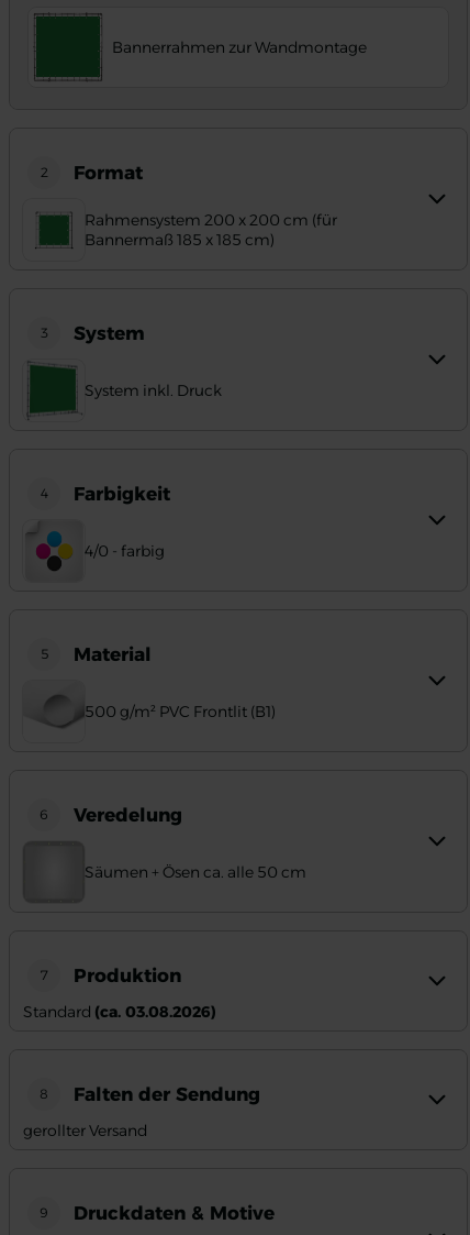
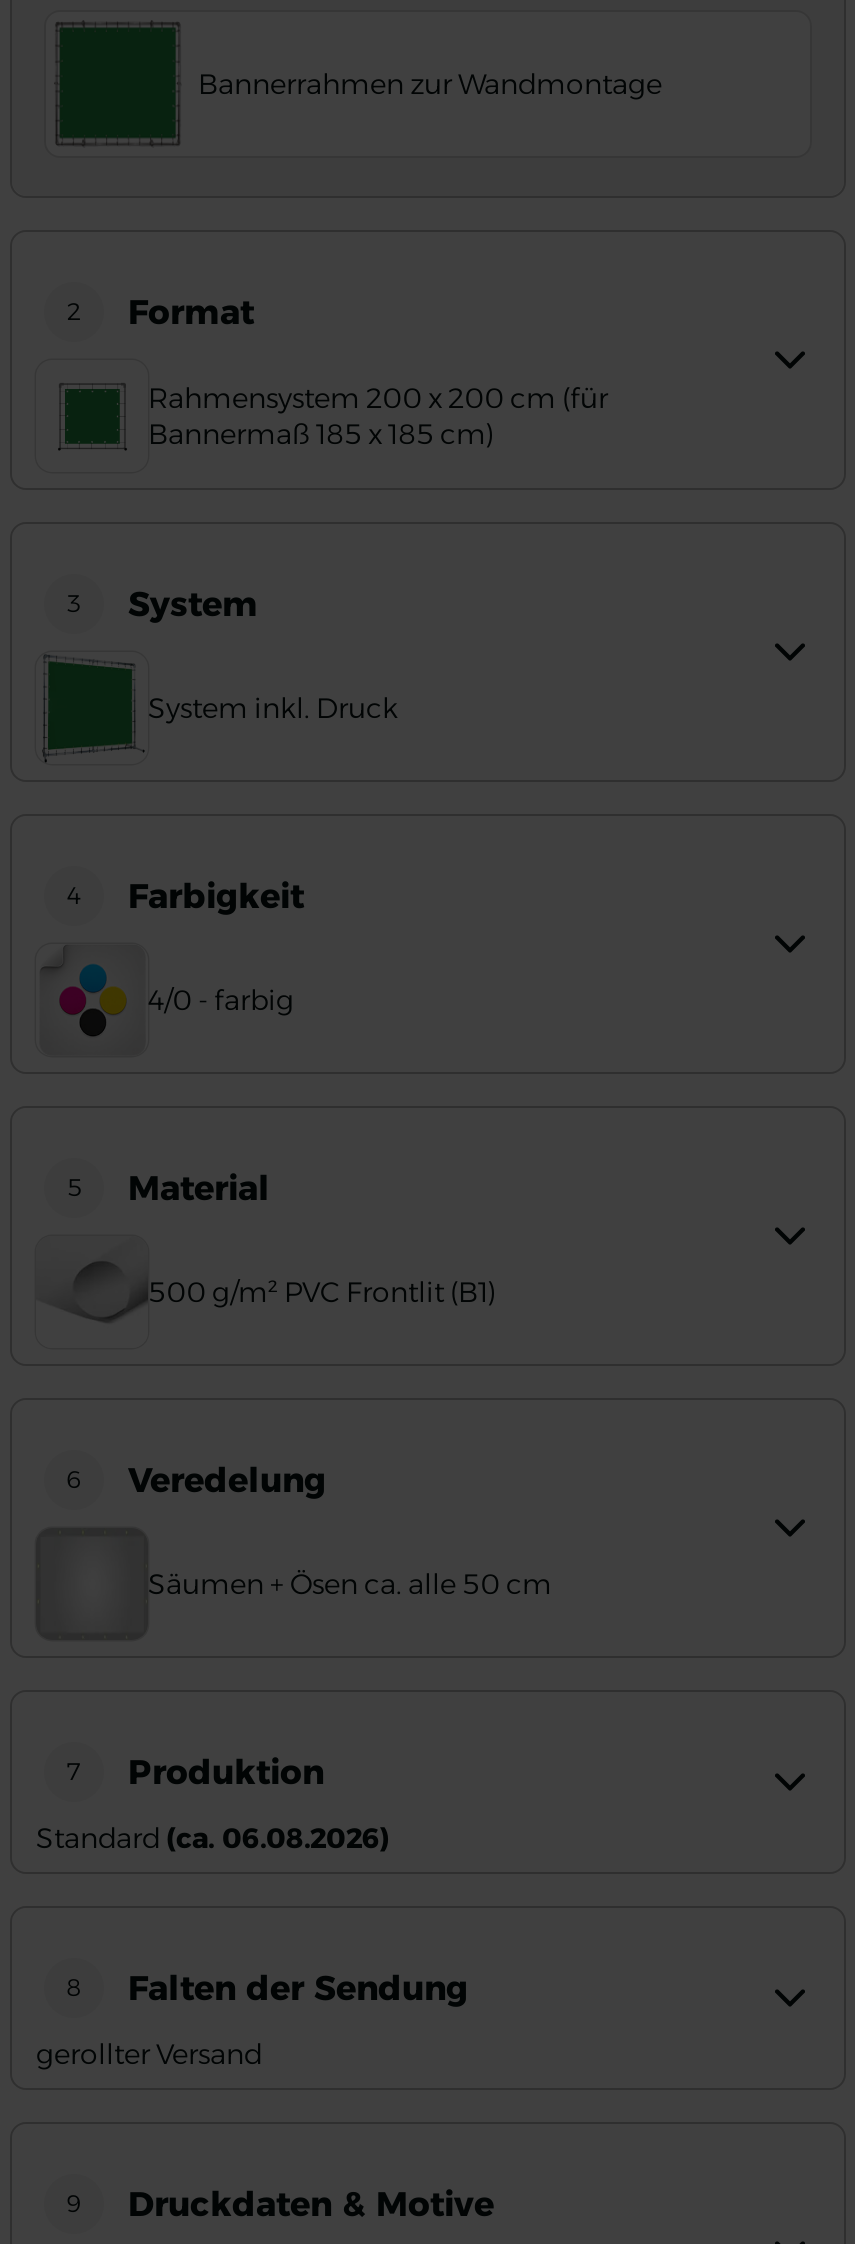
- Standard (ca. 03.08.2026)
+ Standard (ca. 06.08.2026)
